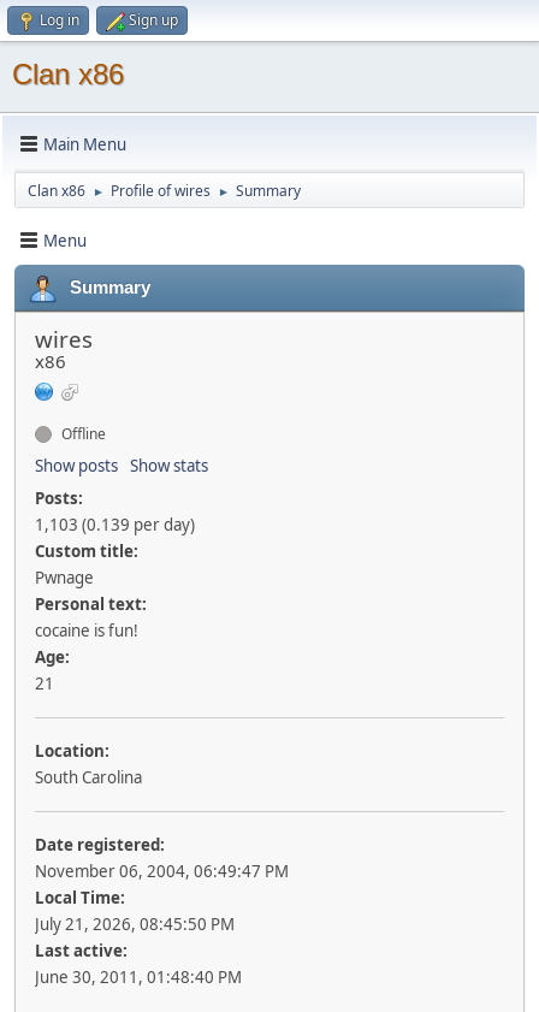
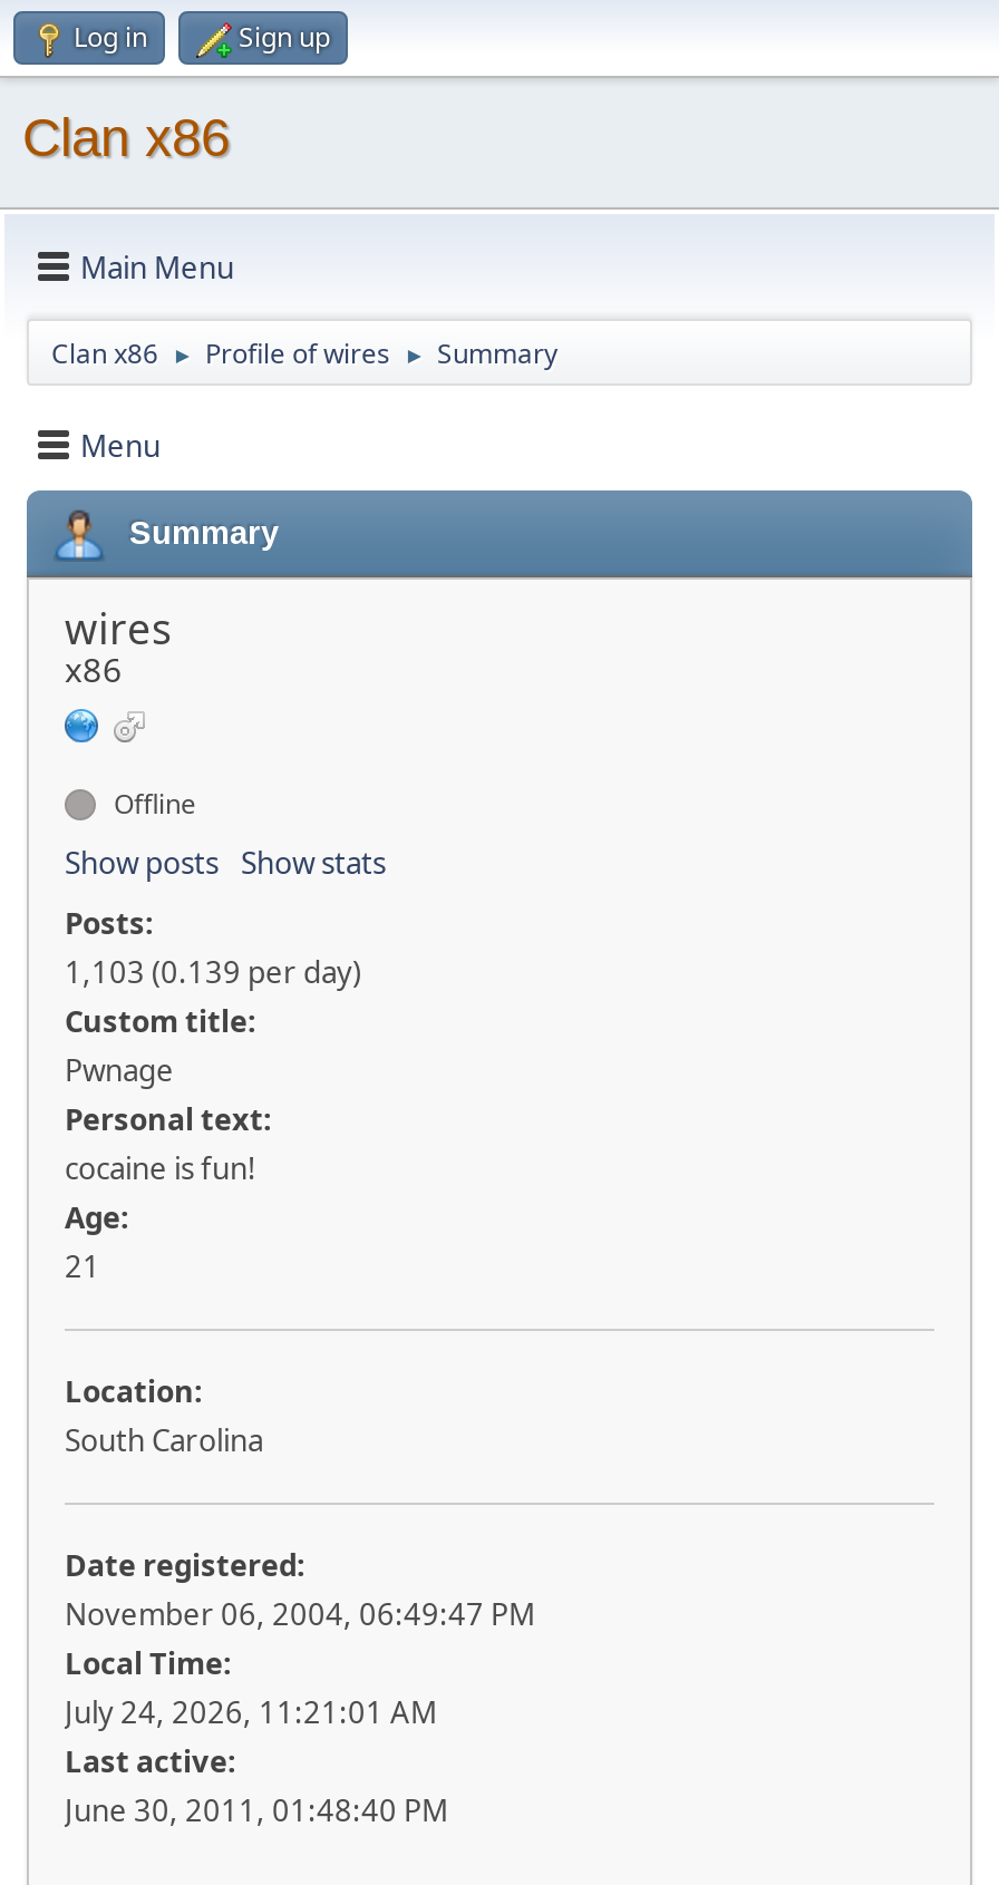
- July 21, 2026, 08:45:50 PM
+ July 24, 2026, 11:21:01 AM
